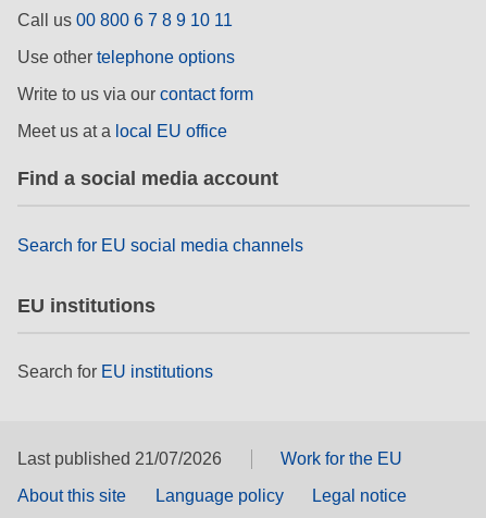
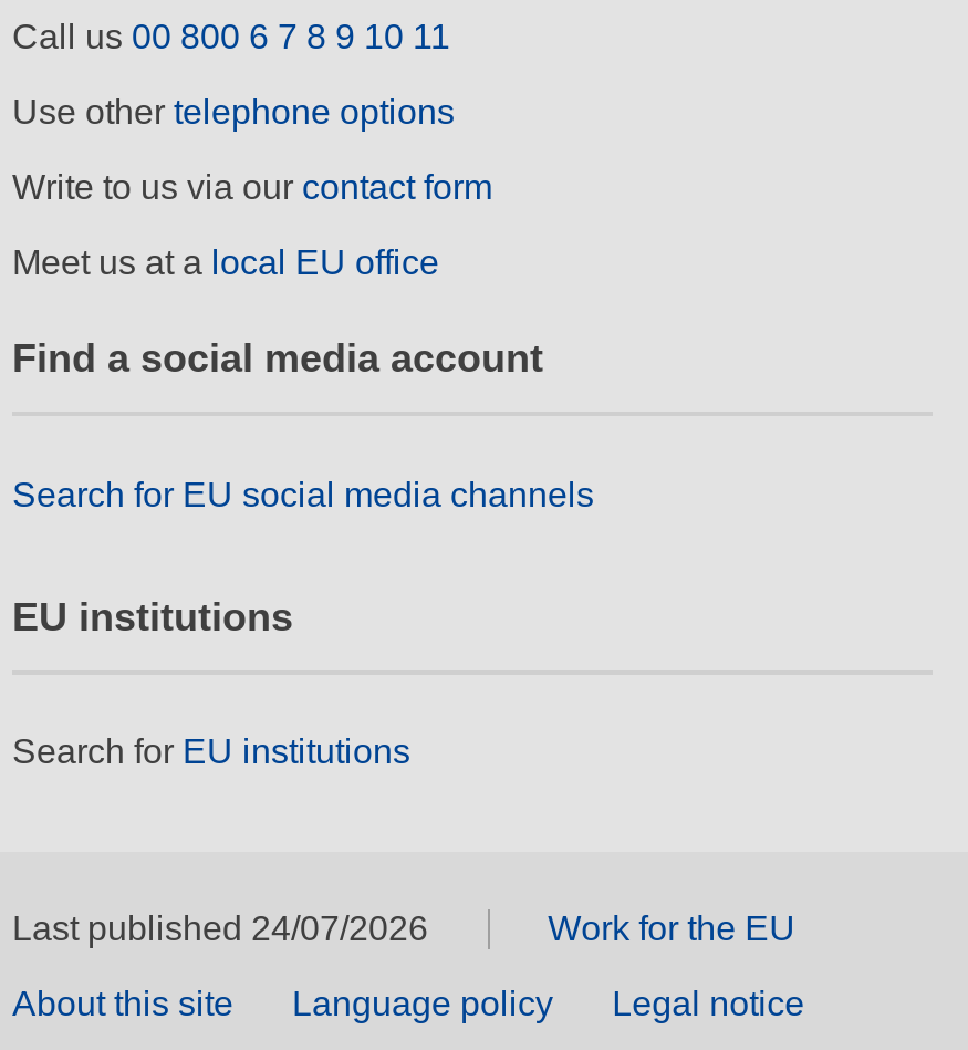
- Last published 21/07/2026
+ Last published 24/07/2026
